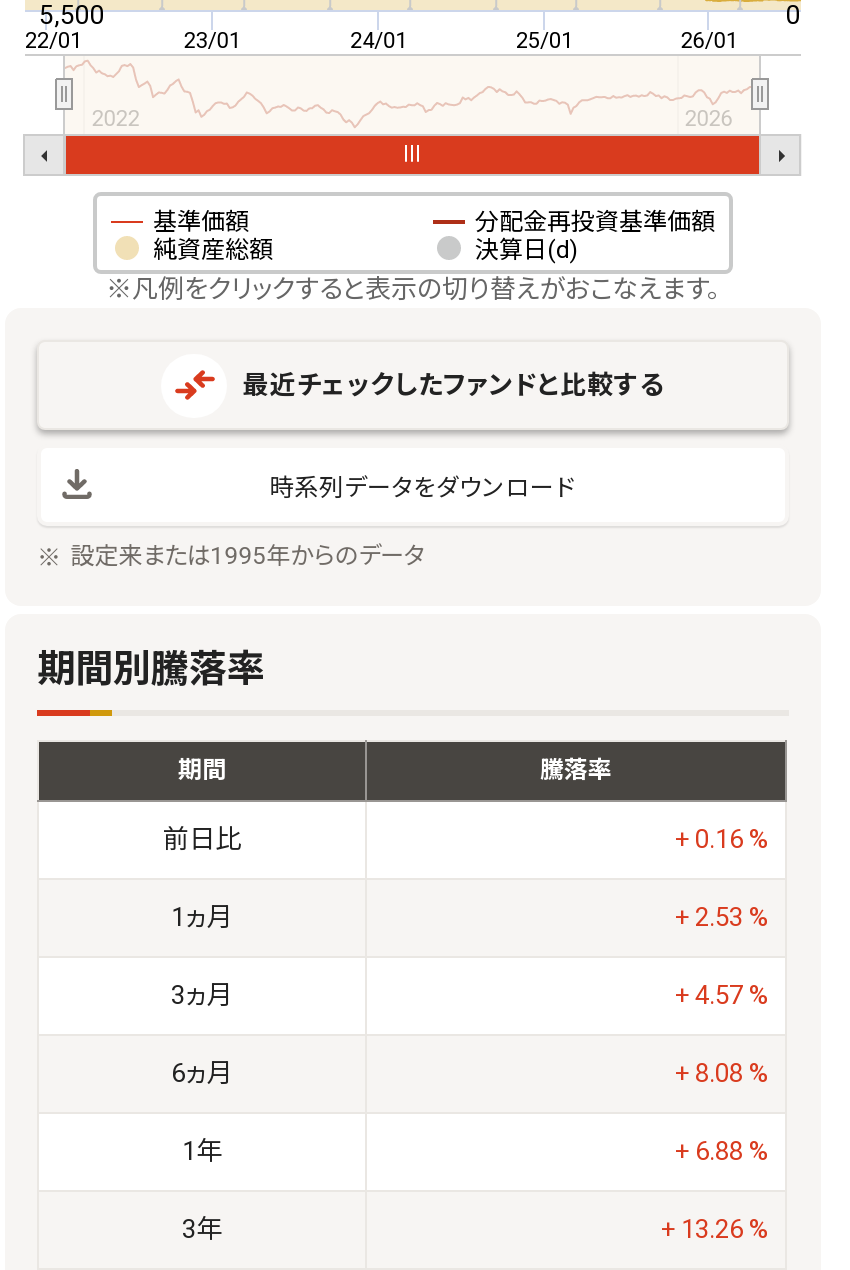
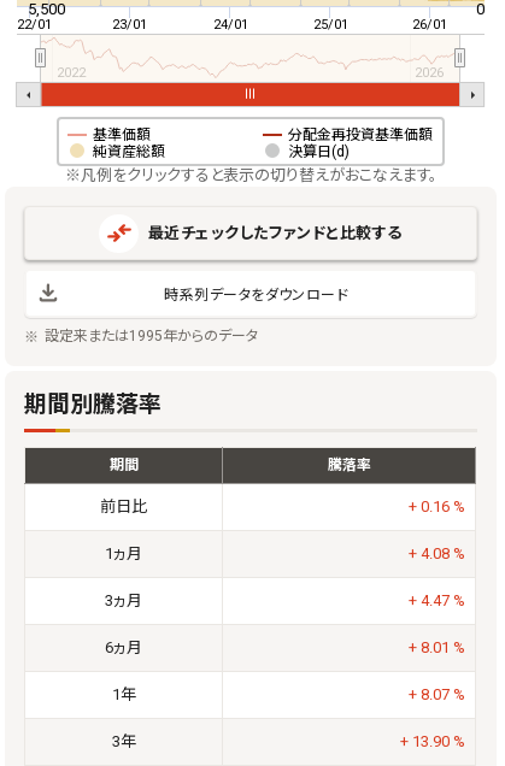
- + 2.53 %
+ + 4.08 %

- + 4.57 %
+ + 4.47 %

- + 8.08 %
+ + 8.01 %

- + 6.88 %
+ + 8.07 %

- + 13.26 %
+ + 13.90 %
